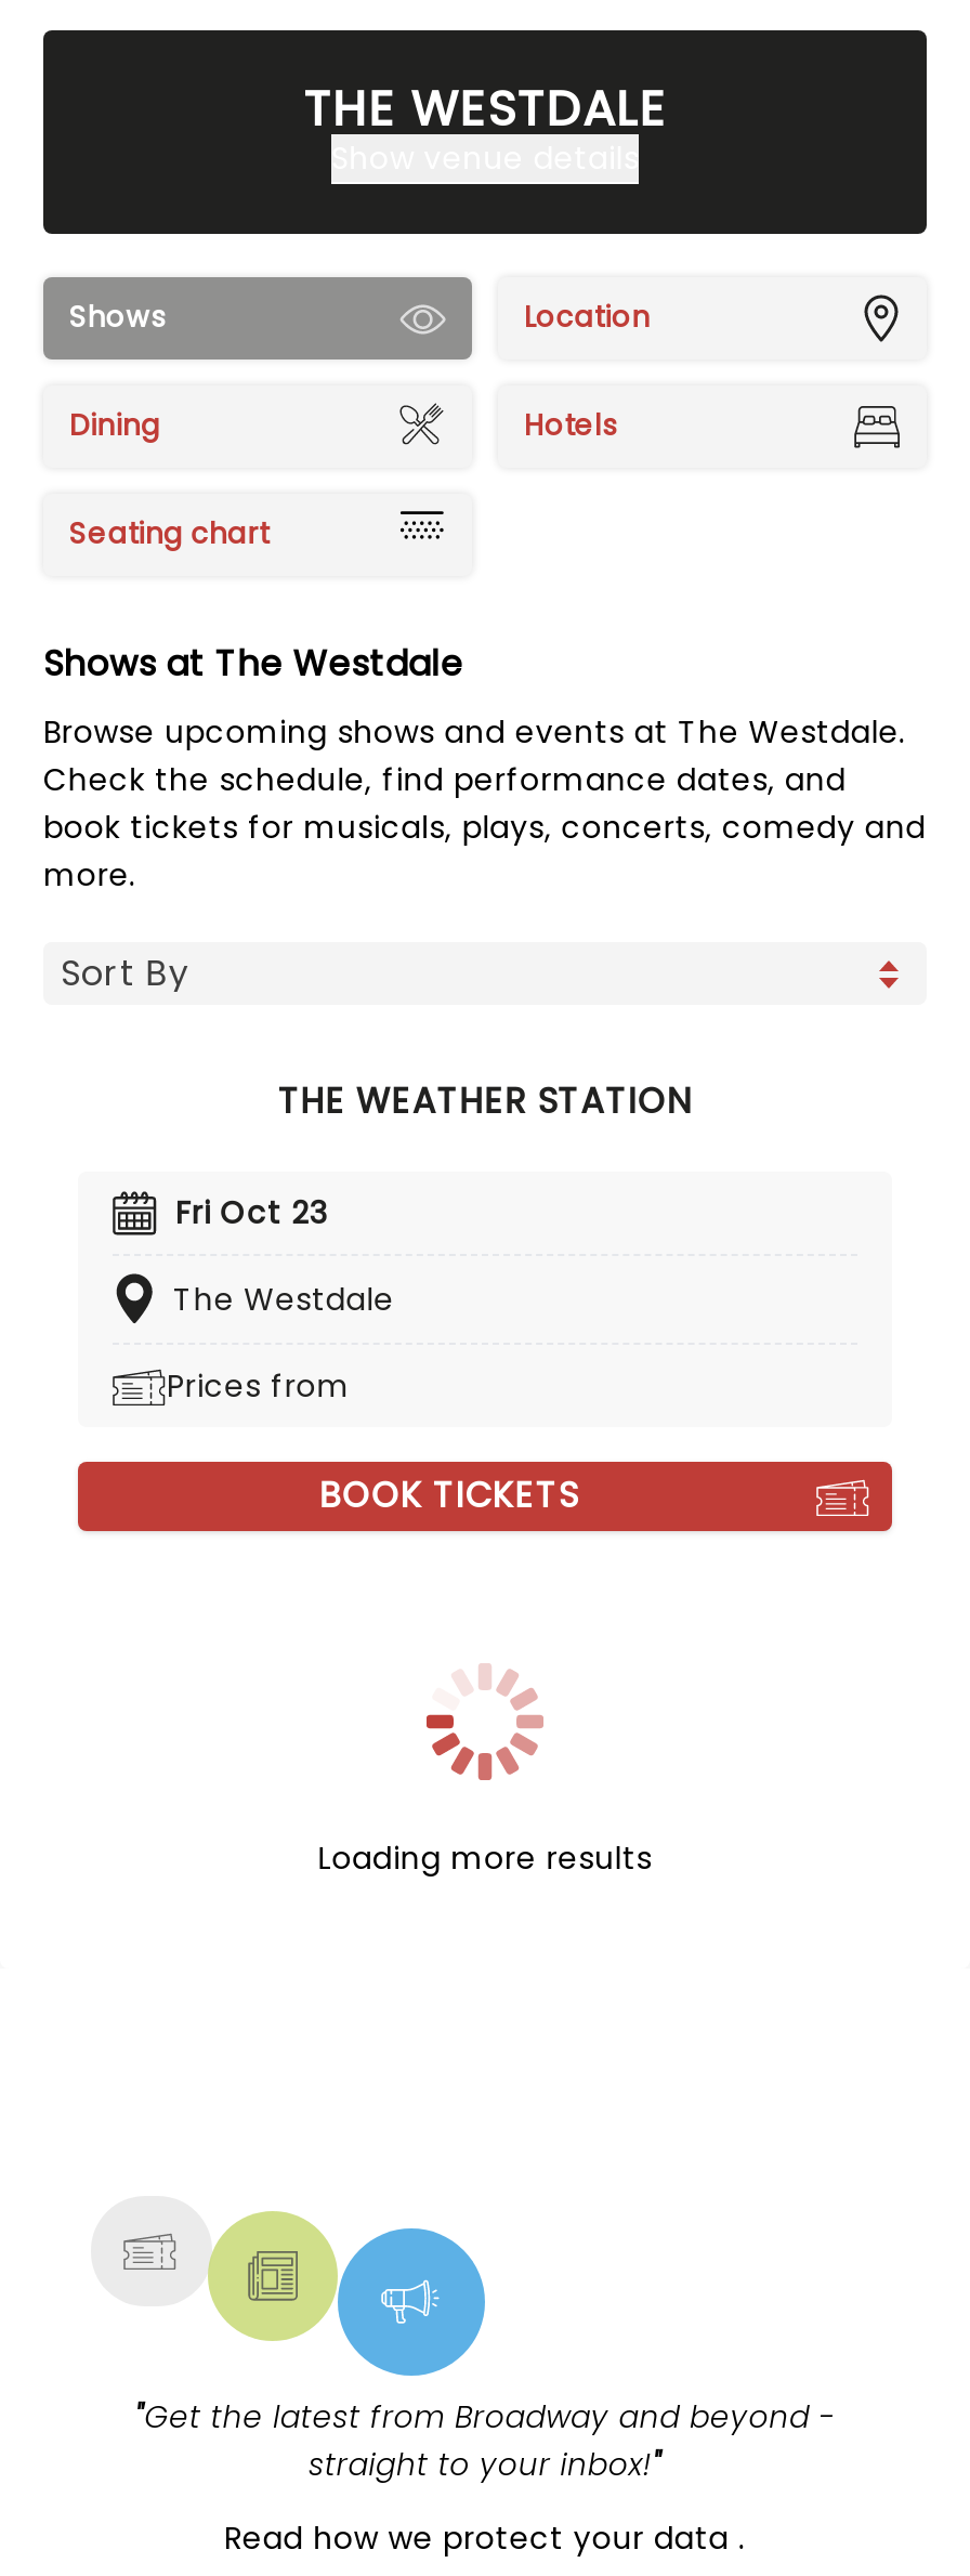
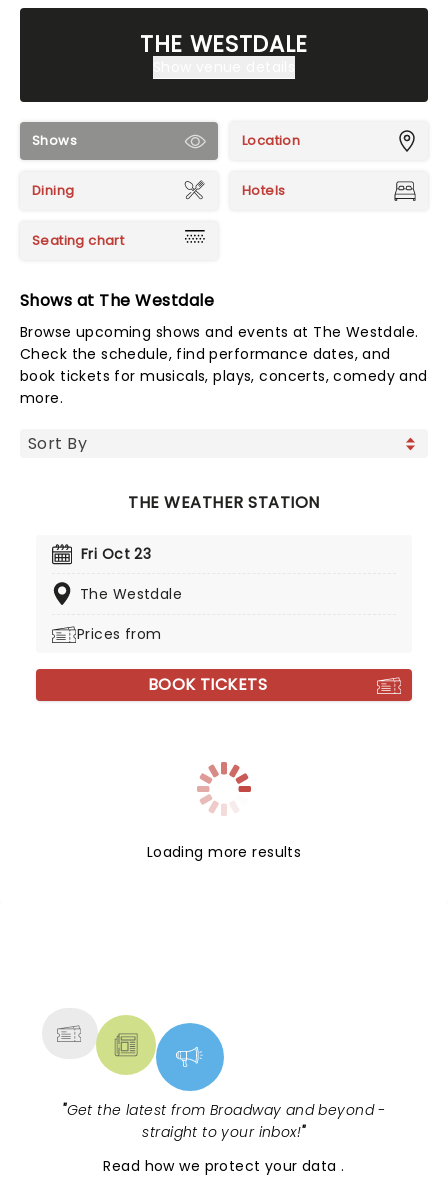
- [image]
+ [image]
